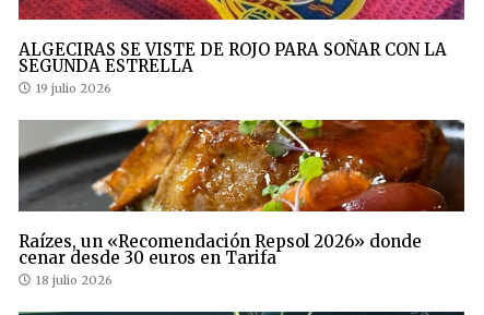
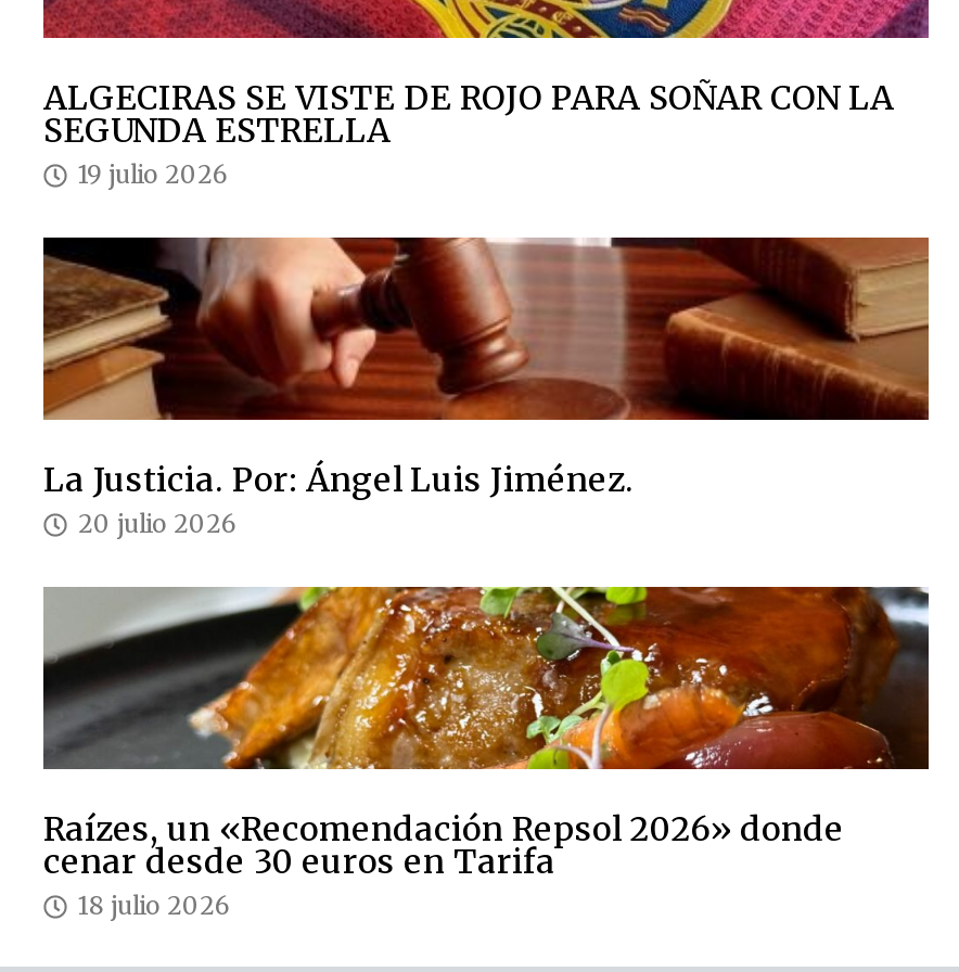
+ [image]
+ La Justicia. Por: Ángel Luis Jiménez.
+ 20 julio 2026
